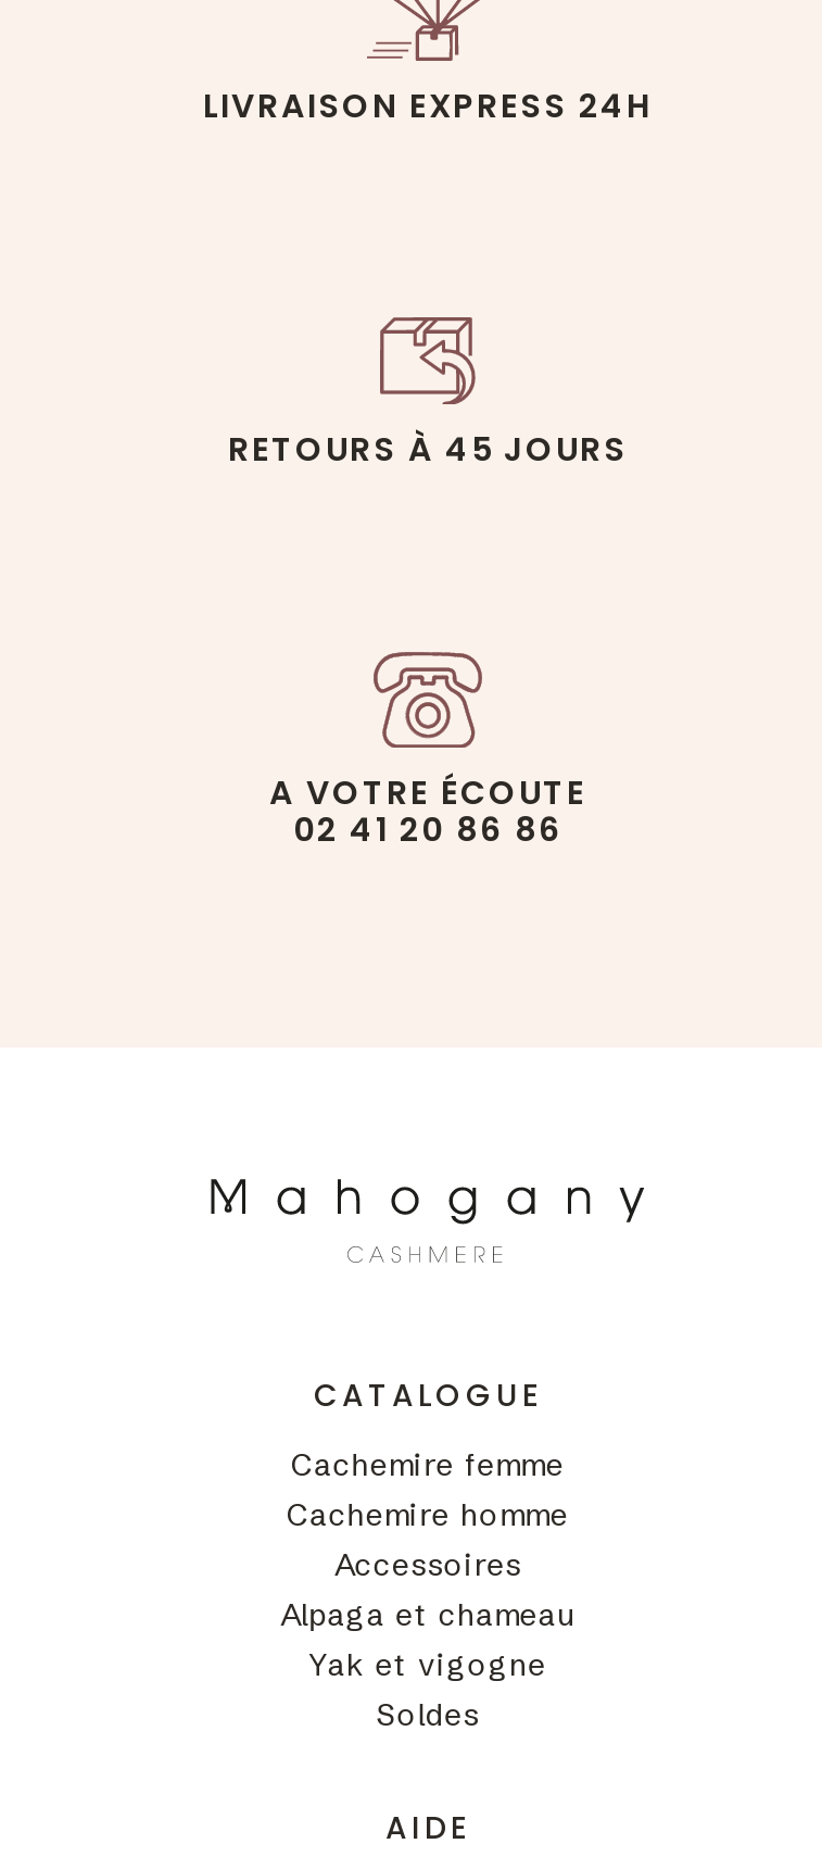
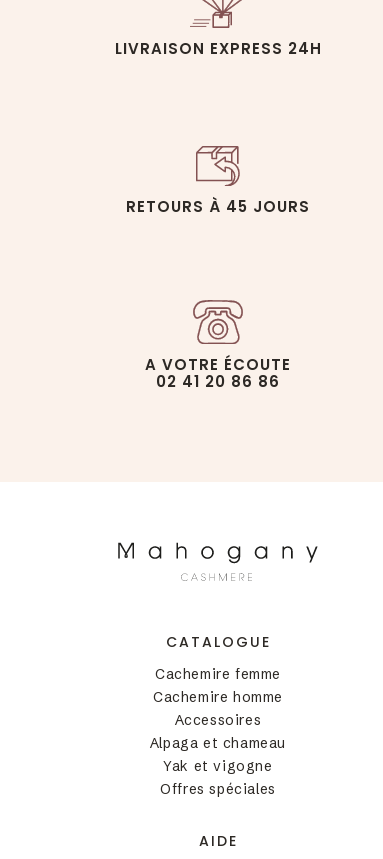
- Soldes
+ Offres spéciales
